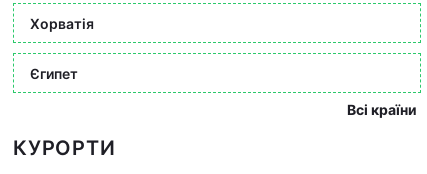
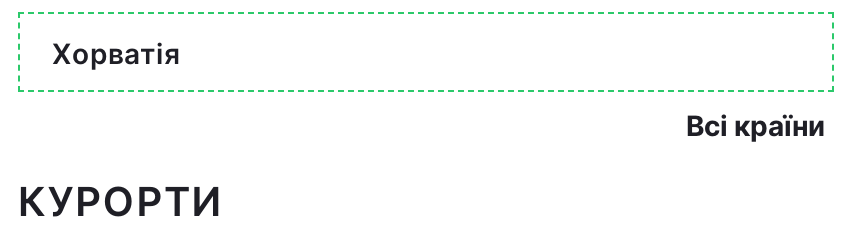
- Єгипет
